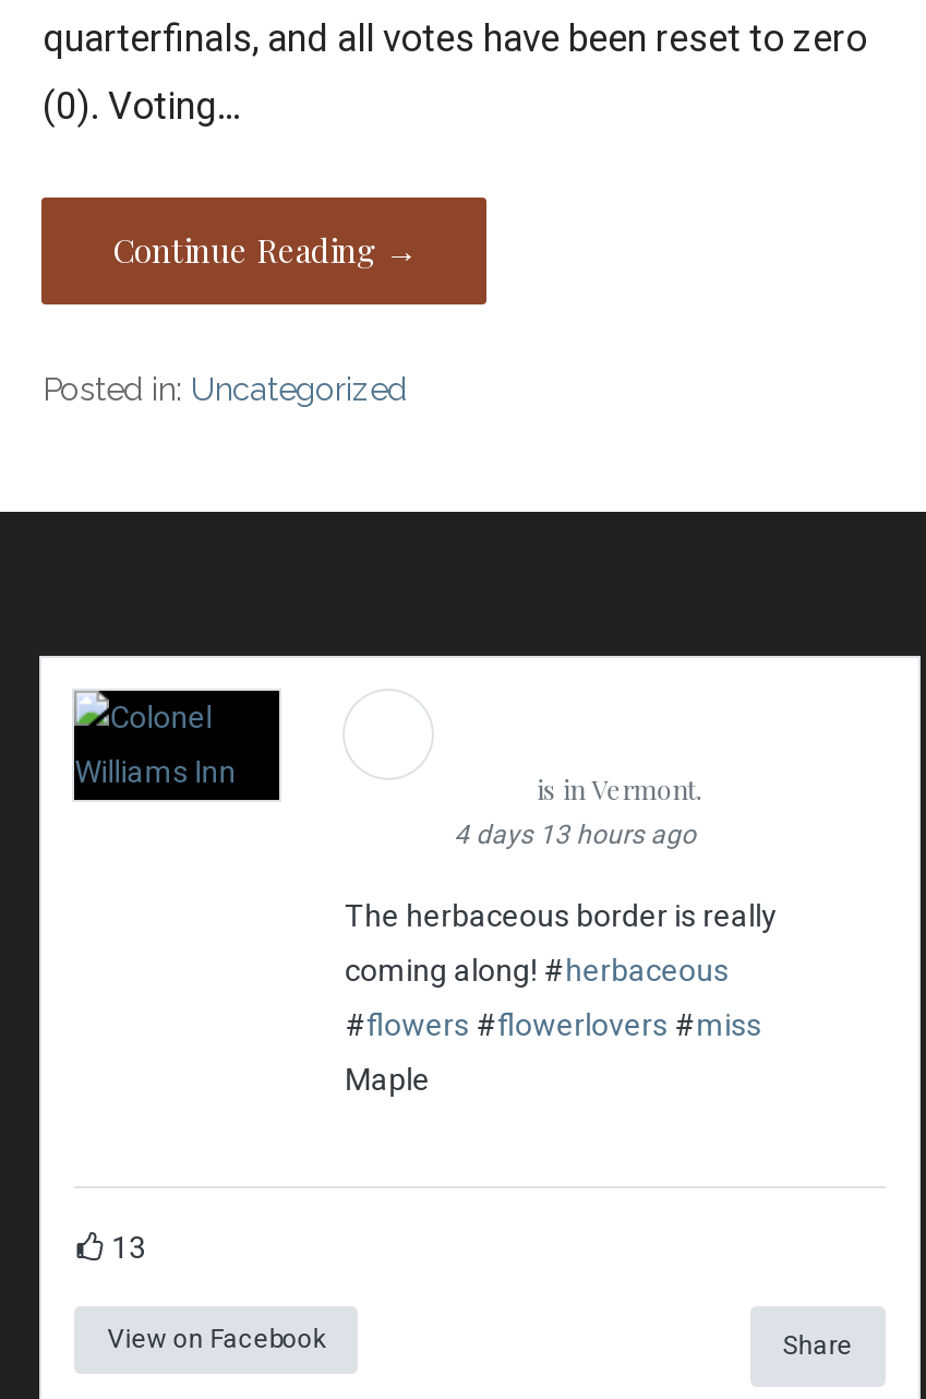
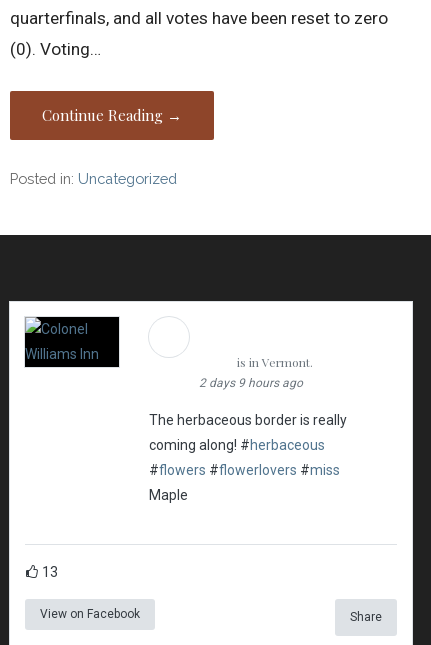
- 4 days 13 hours ago
+ 2 days 9 hours ago
